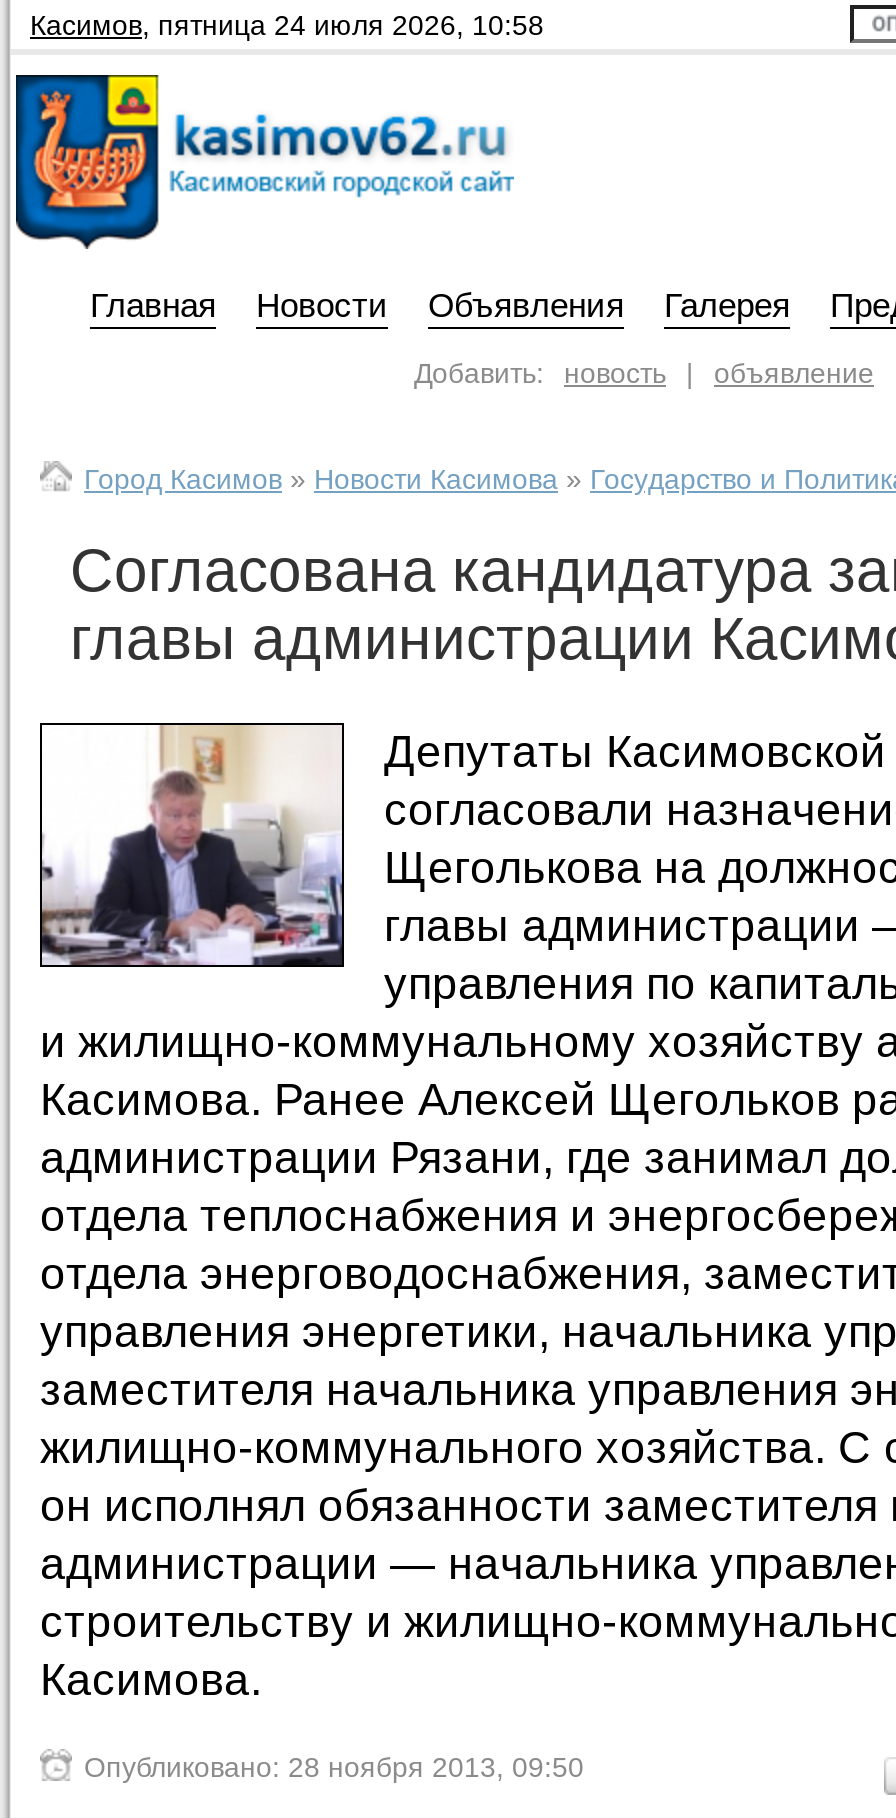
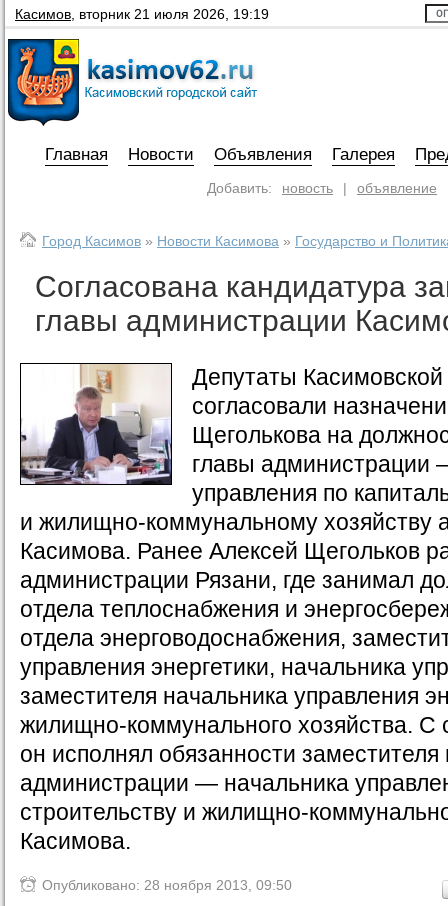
- Касимов, пятница 24 июля 2026, 10:58
+ Касимов, вторник 21 июля 2026, 19:19
